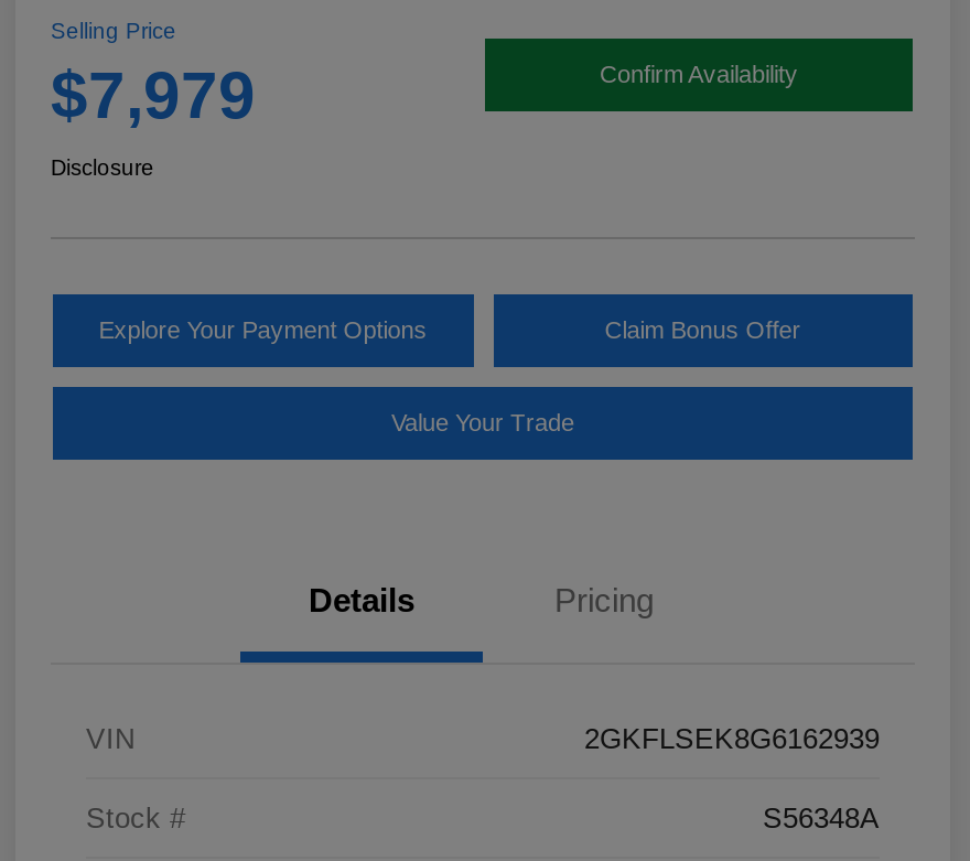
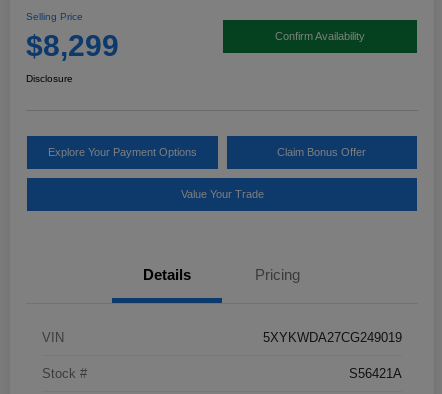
- $7,979
+ $8,299

- 2GKFLSEK8G6162939
+ 5XYKWDA27CG249019

- S56348A
+ S56421A
